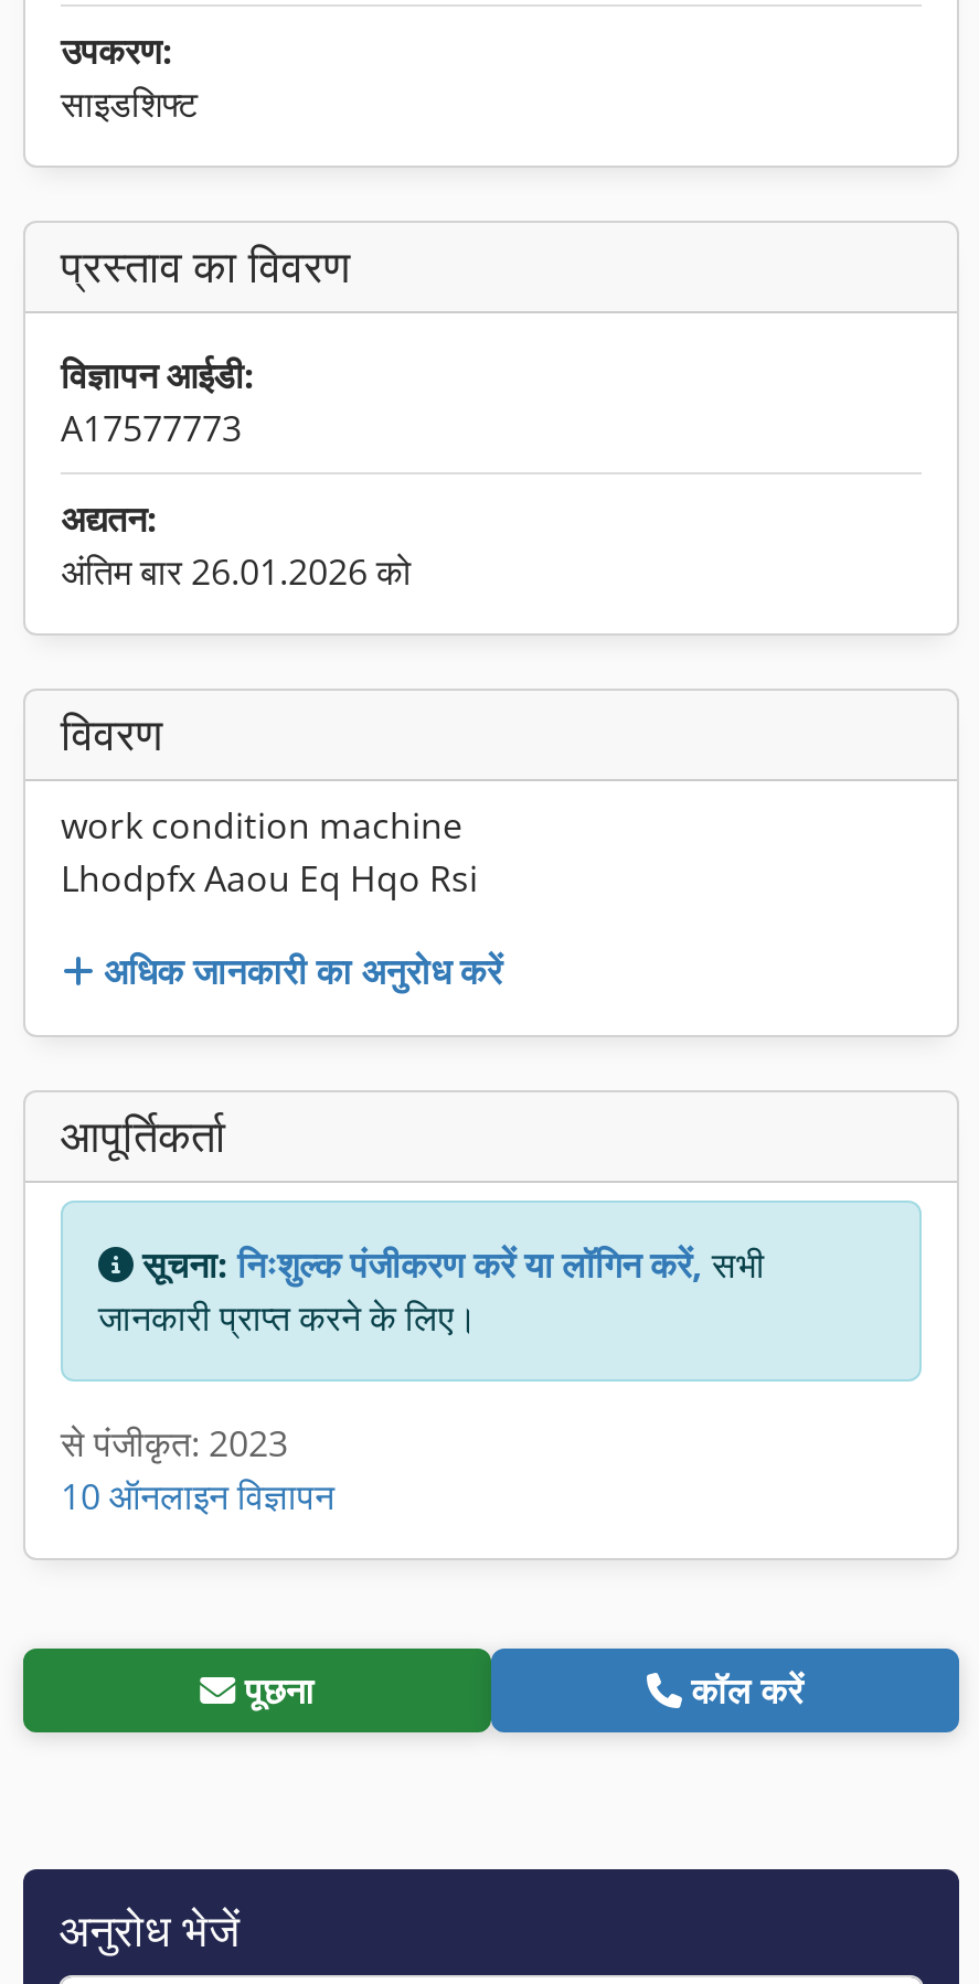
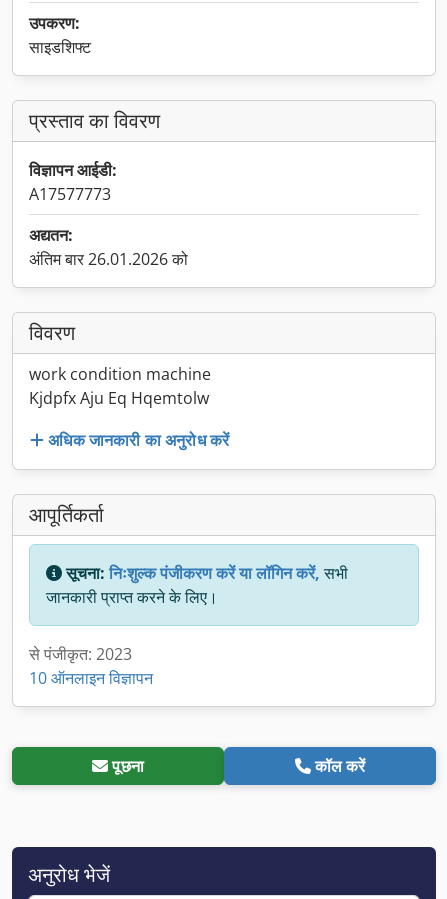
- Lhodpfx Aaou Eq Hqo Rsi
+ Kjdpfx Aju Eq Hqemtolw
